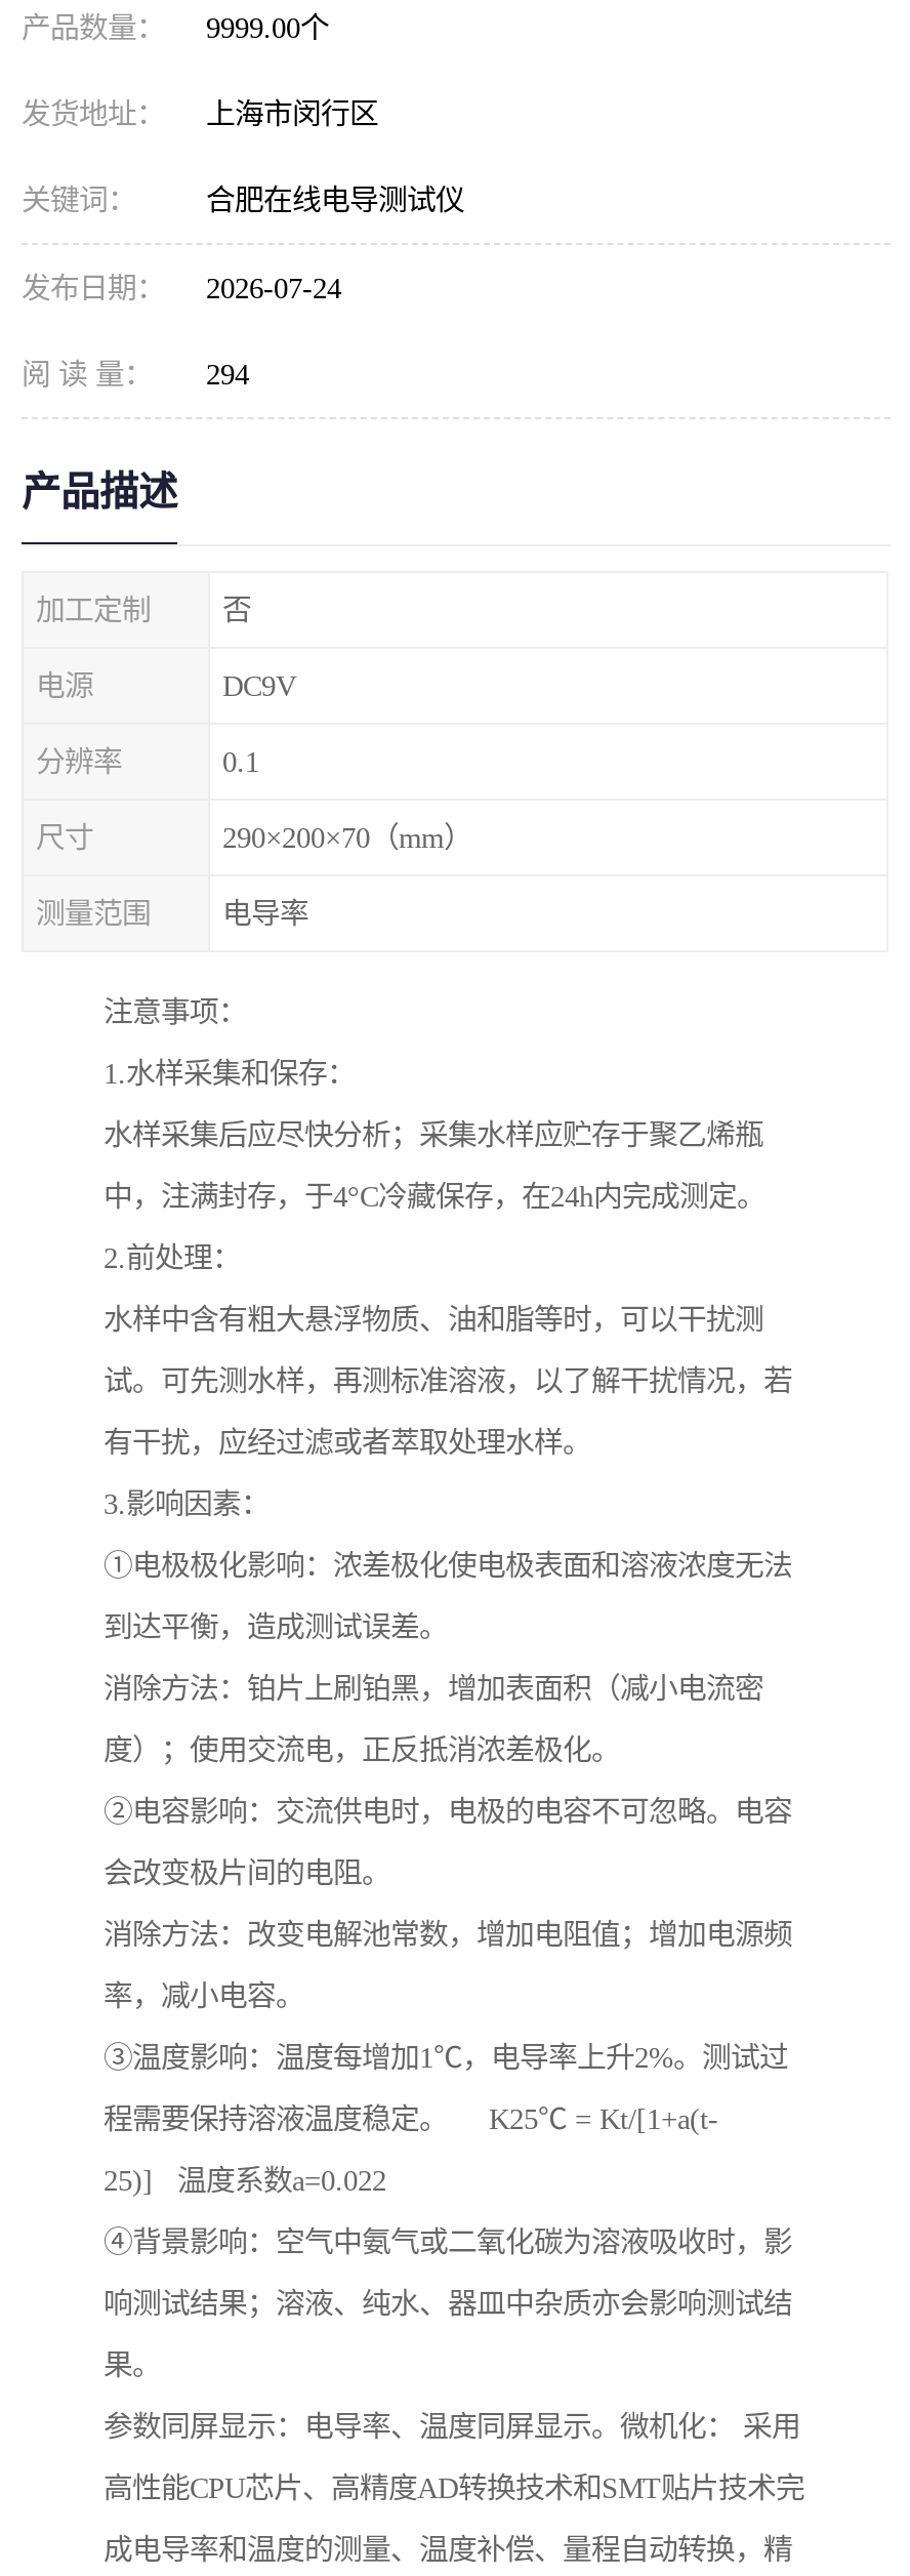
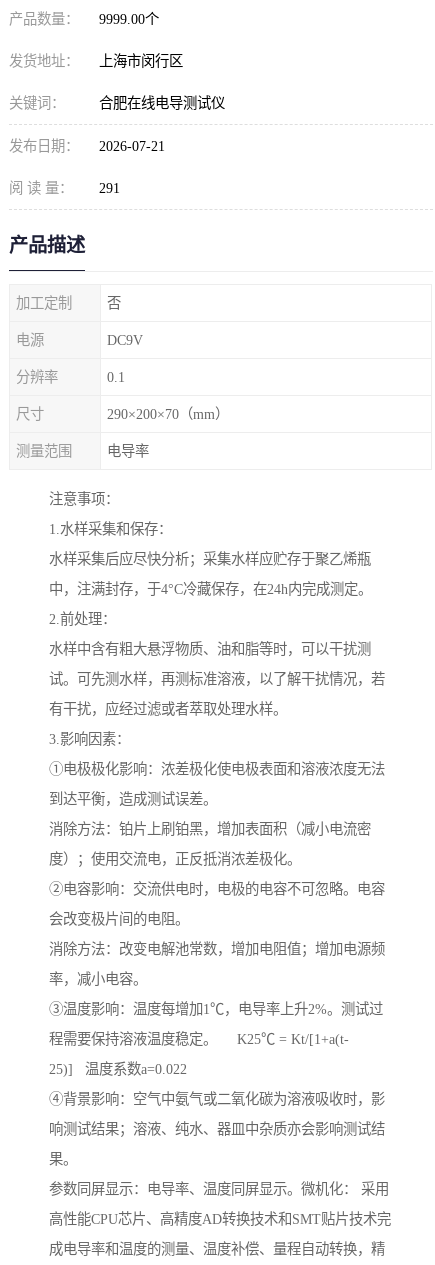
- 发布日期： 2026-07-24
+ 发布日期： 2026-07-21

- 阅 读 量： 294
+ 阅 读 量： 291
